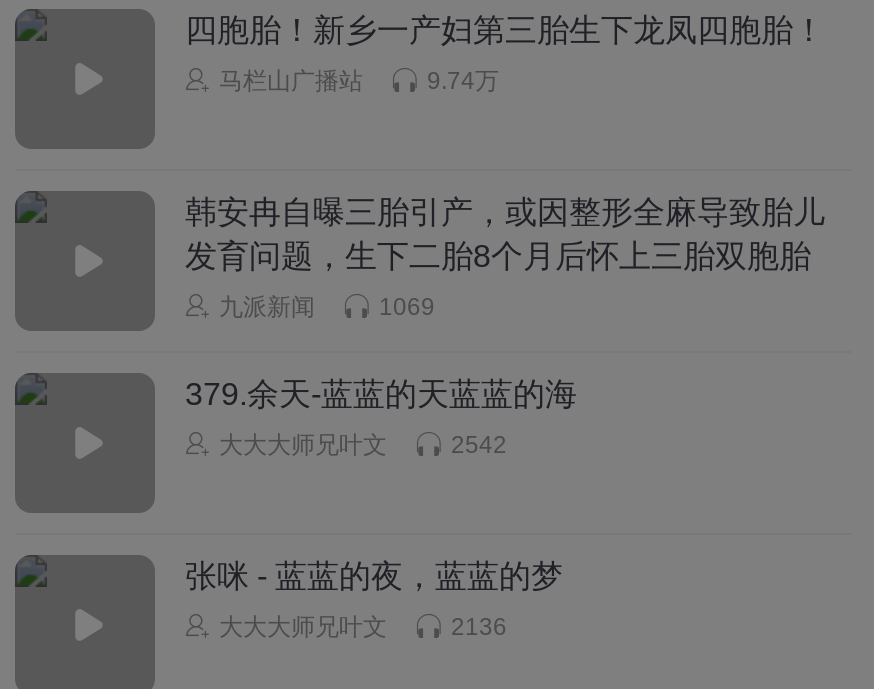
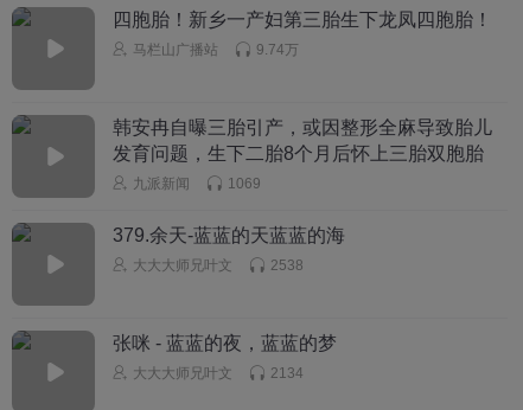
- 2542
+ 2538

- 2136
+ 2134
